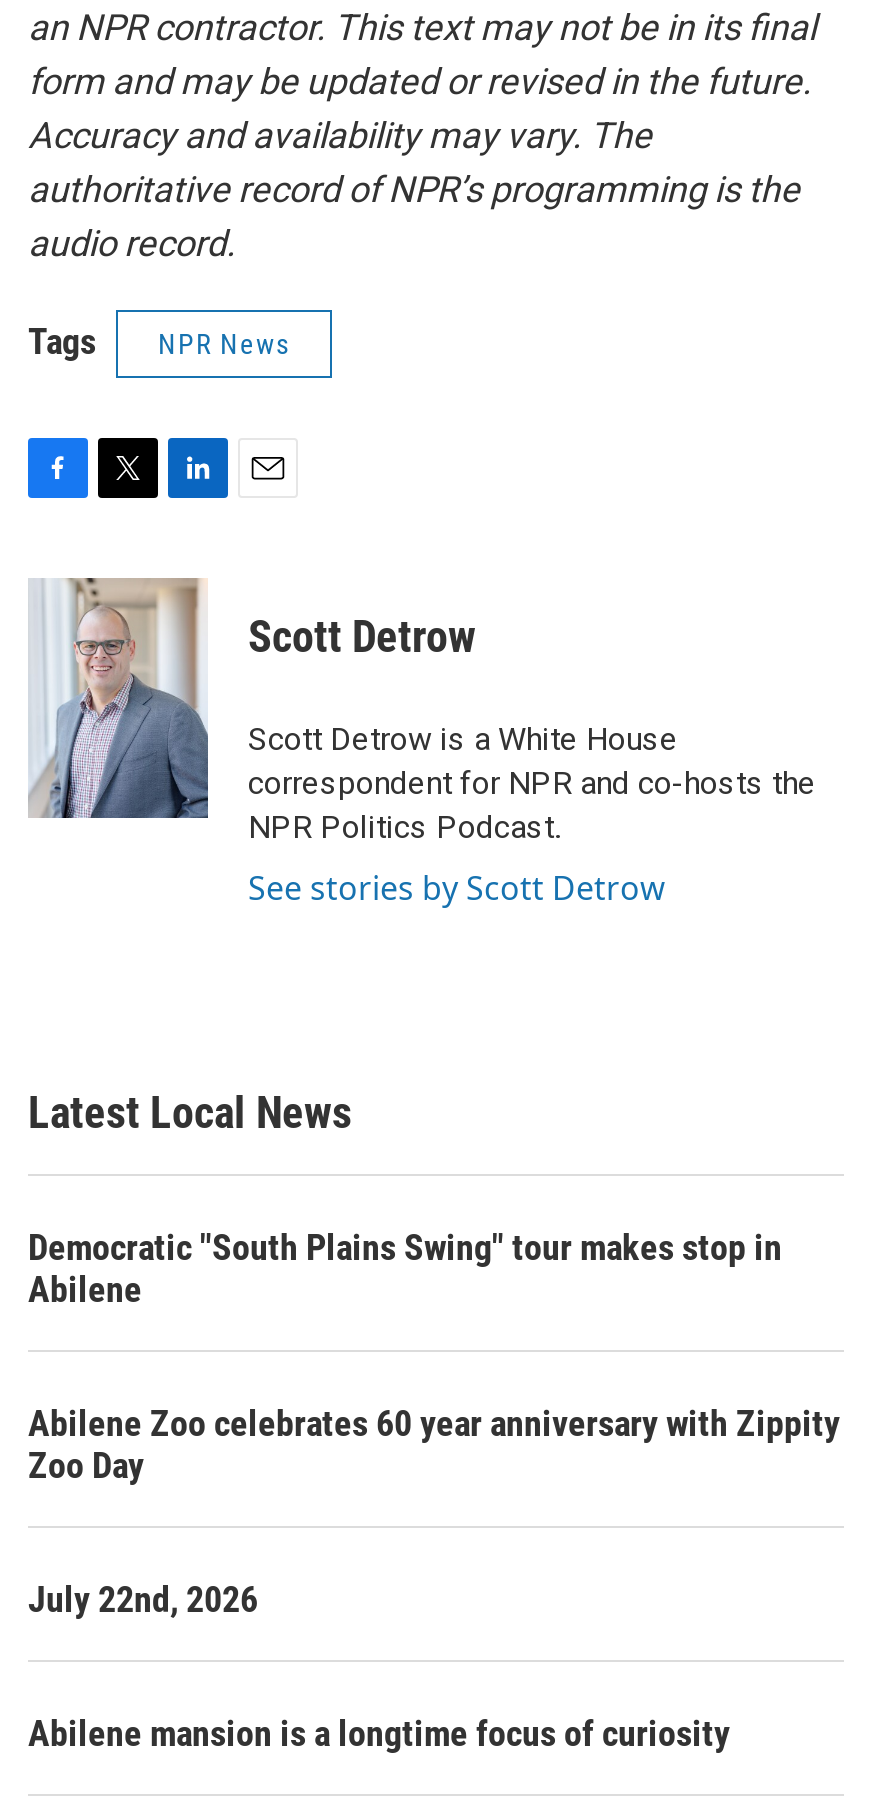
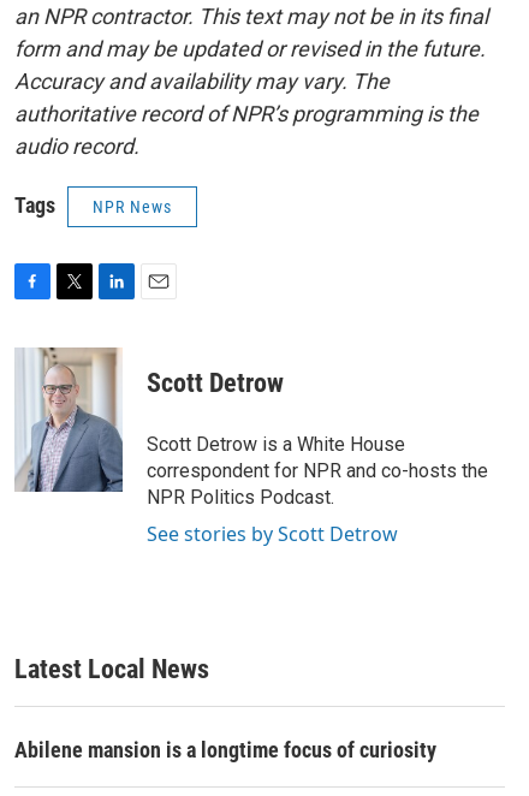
- Democratic "South Plains Swing" tour makes stop in
- Abilene
- Abilene Zoo celebrates 60 year anniversary with Zippity
- Zoo Day
- July 22nd, 2026
